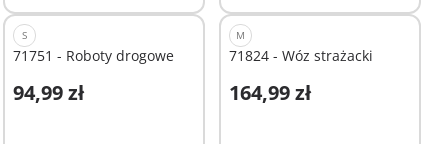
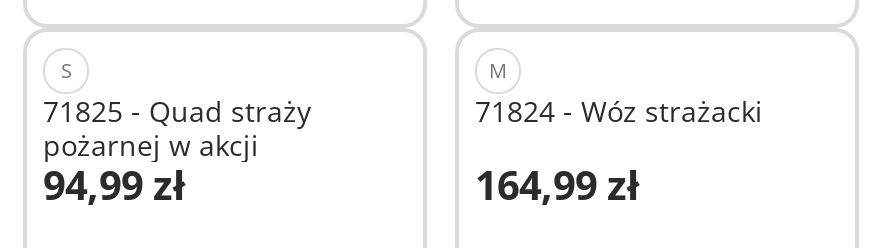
- 71751 - Roboty drogowe
+ 71825 - Quad straży
+ pożarnej w akcji
